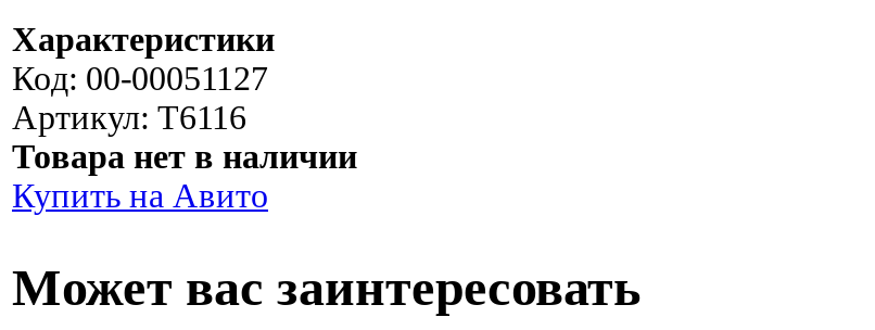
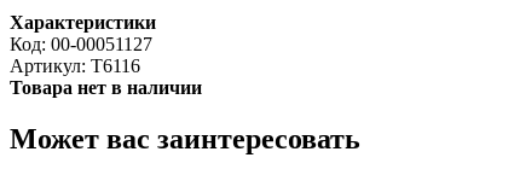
- Купить на Авито
